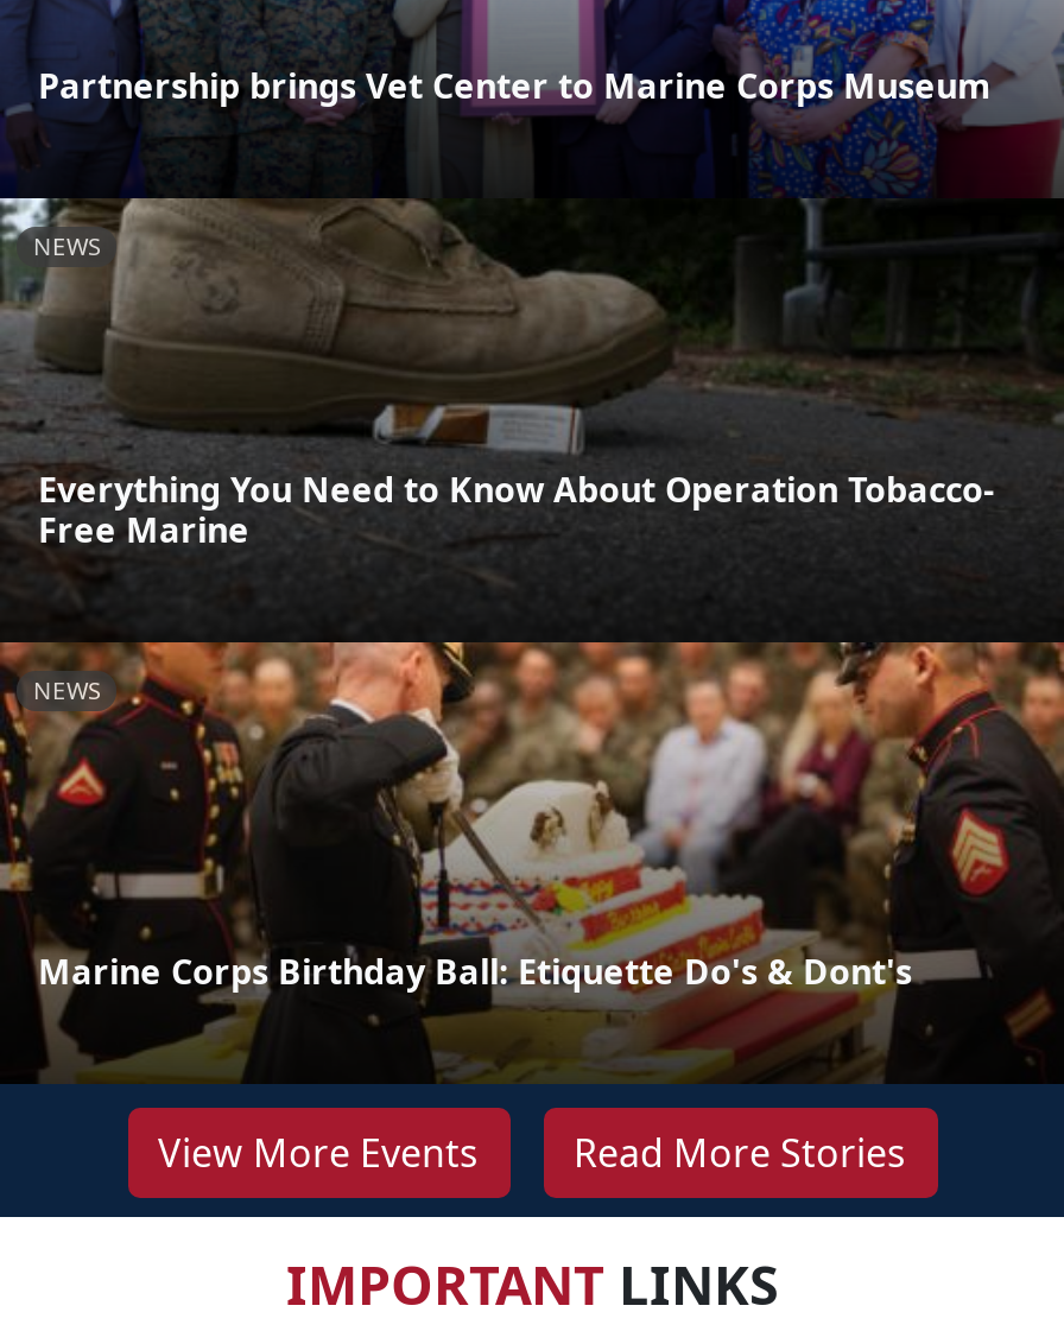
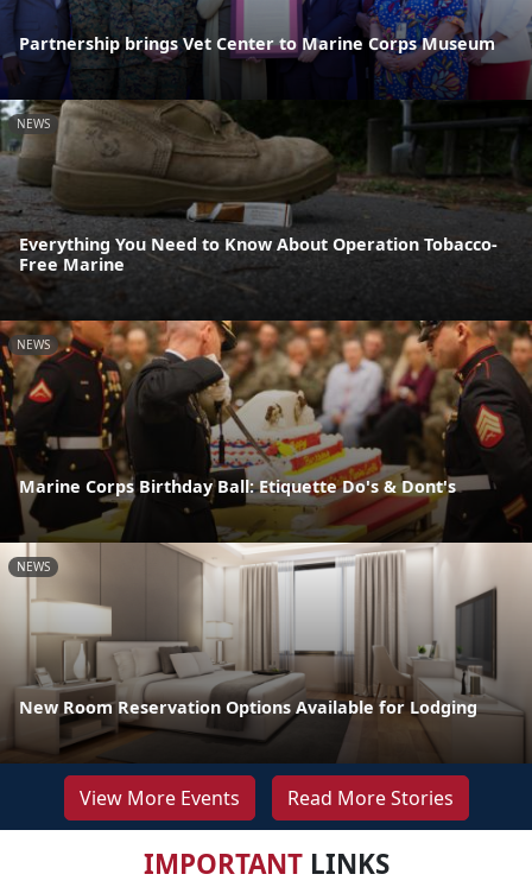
+ [image]
+ NEWS

+ New Room Reservation Options Available for Lodging
